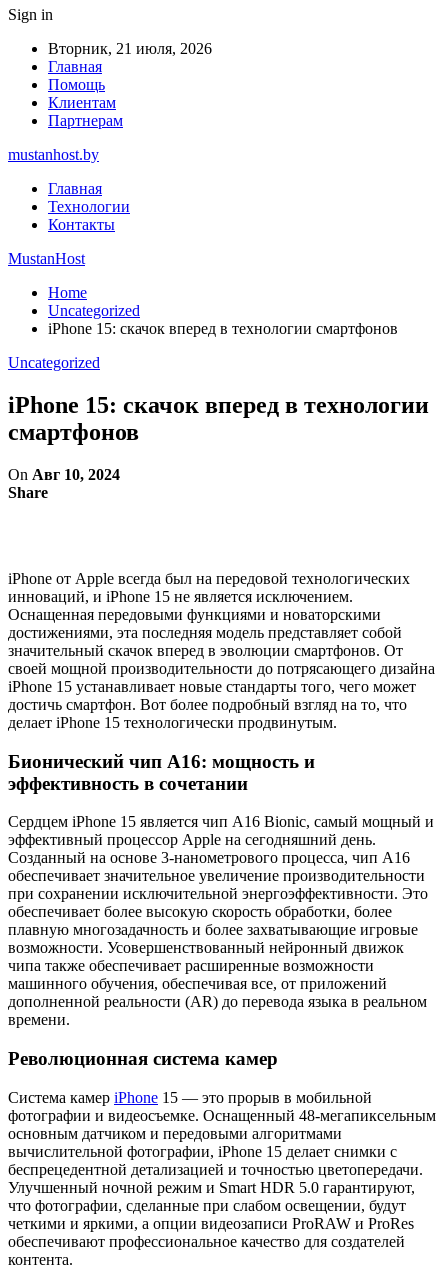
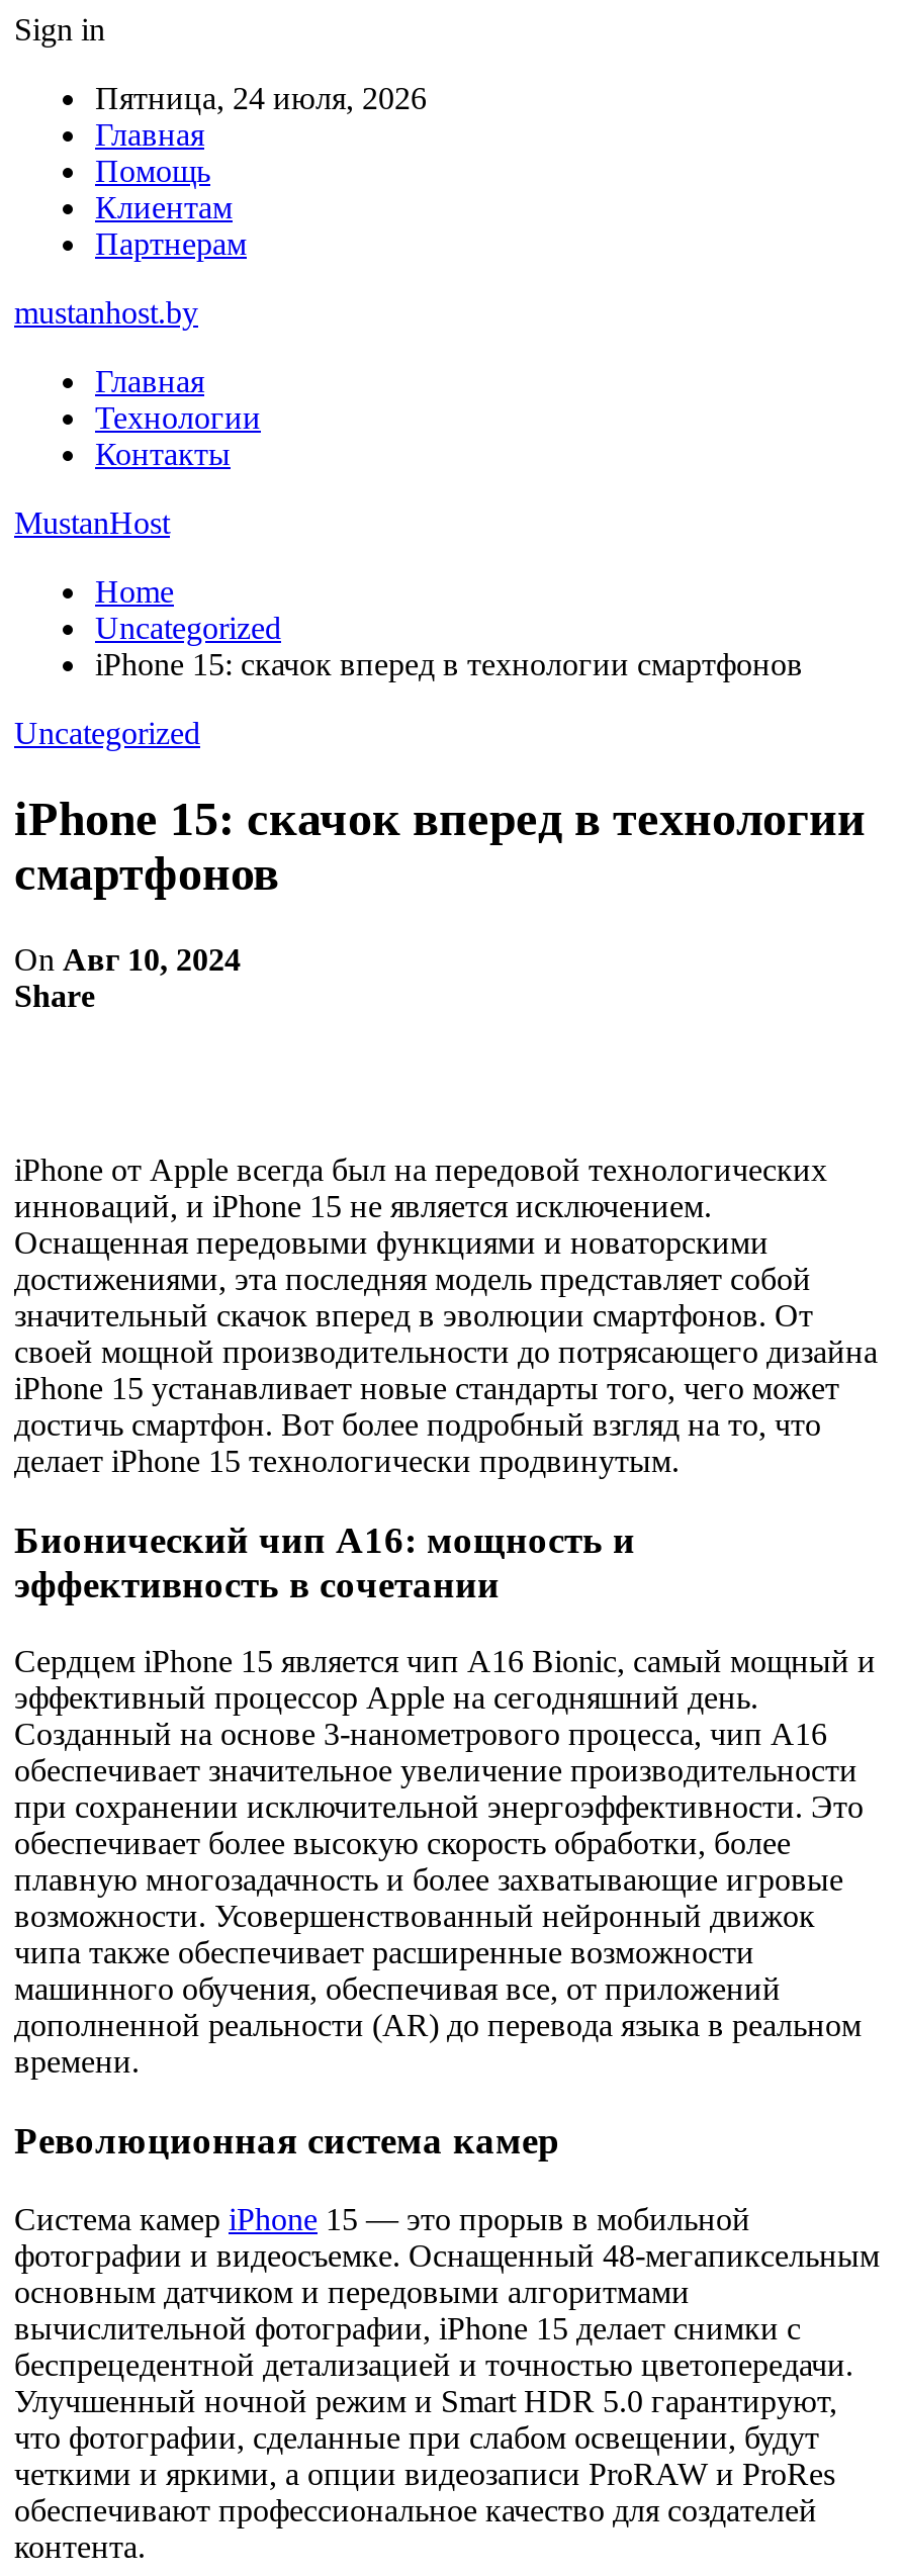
- Вторник, 21 июля, 2026
+ Пятница, 24 июля, 2026
